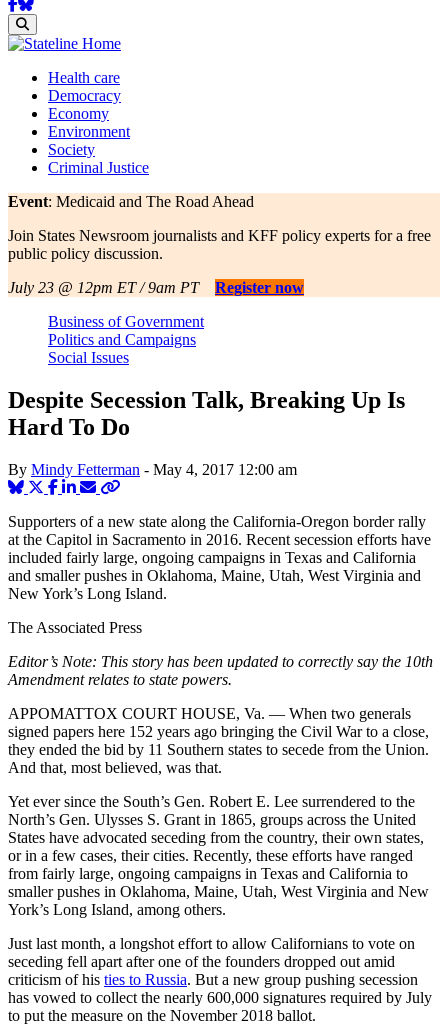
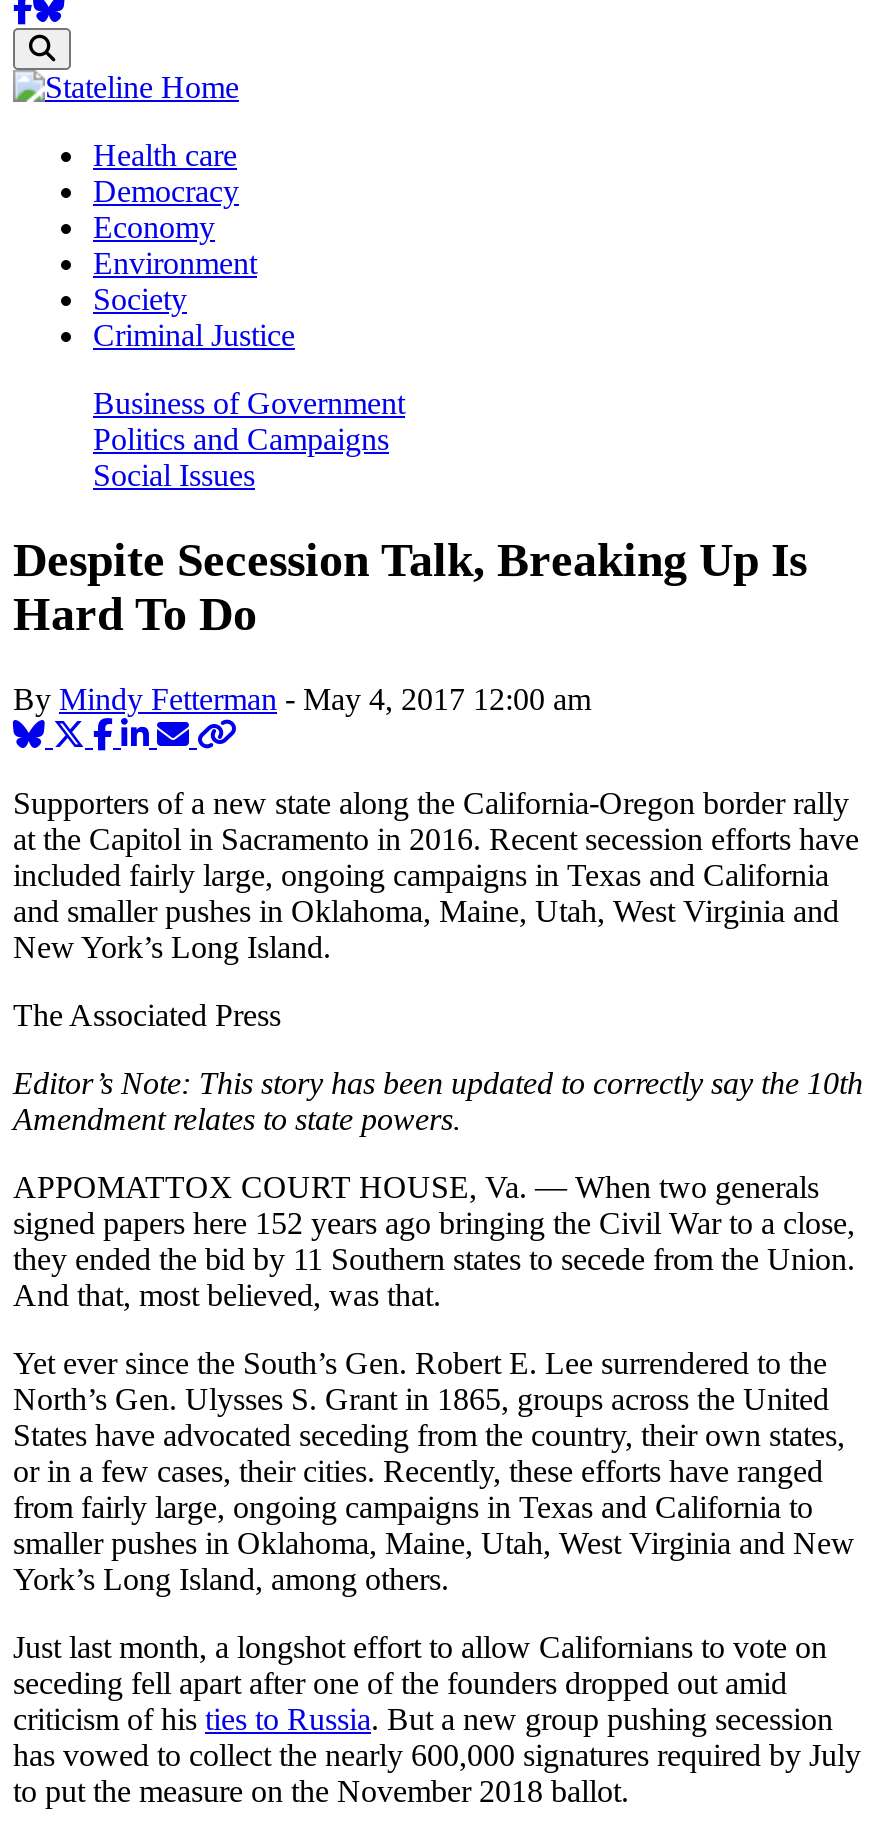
- Event: Medicaid and The Road Ahead
- Join States Newsroom journalists and KFF policy experts for a free
- public policy discussion.
- July 23 @ 12pm ET / 9am PT
- Register now
